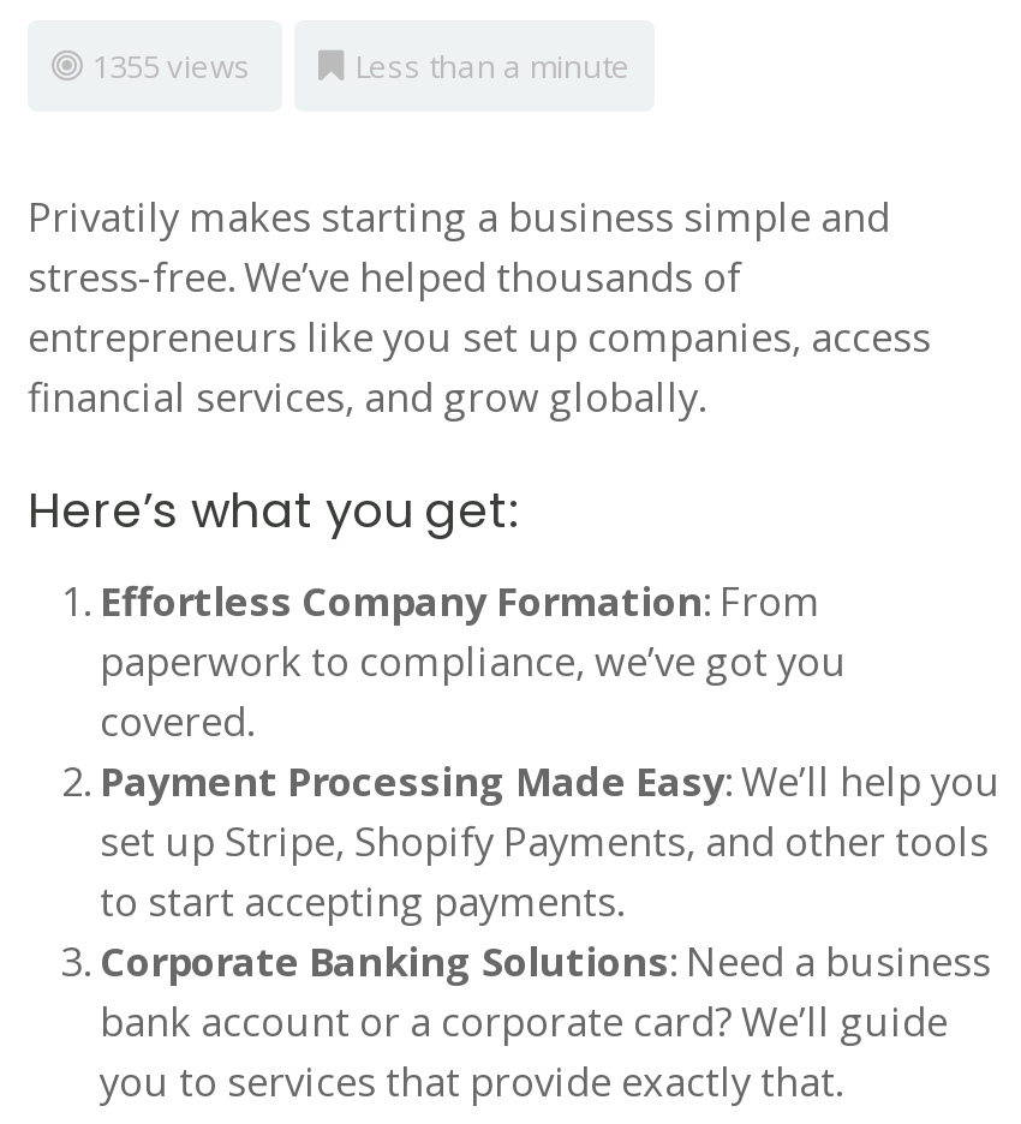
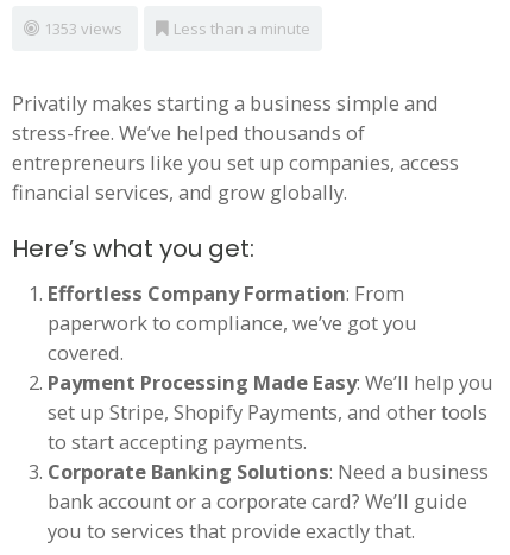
- 1355 views
+ 1353 views
